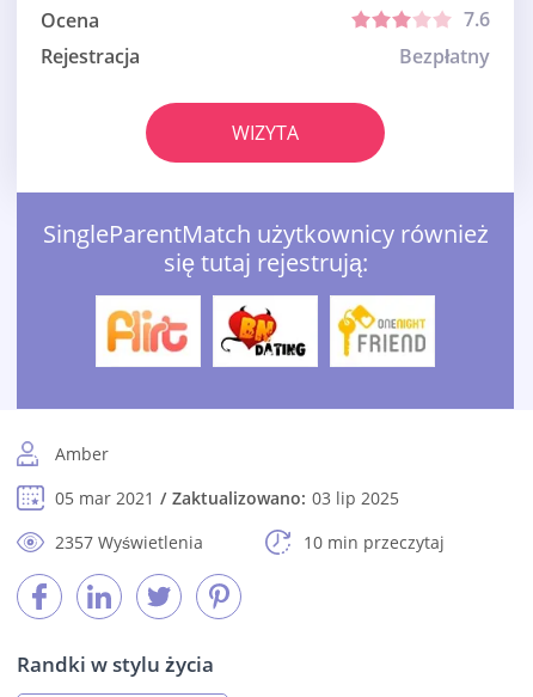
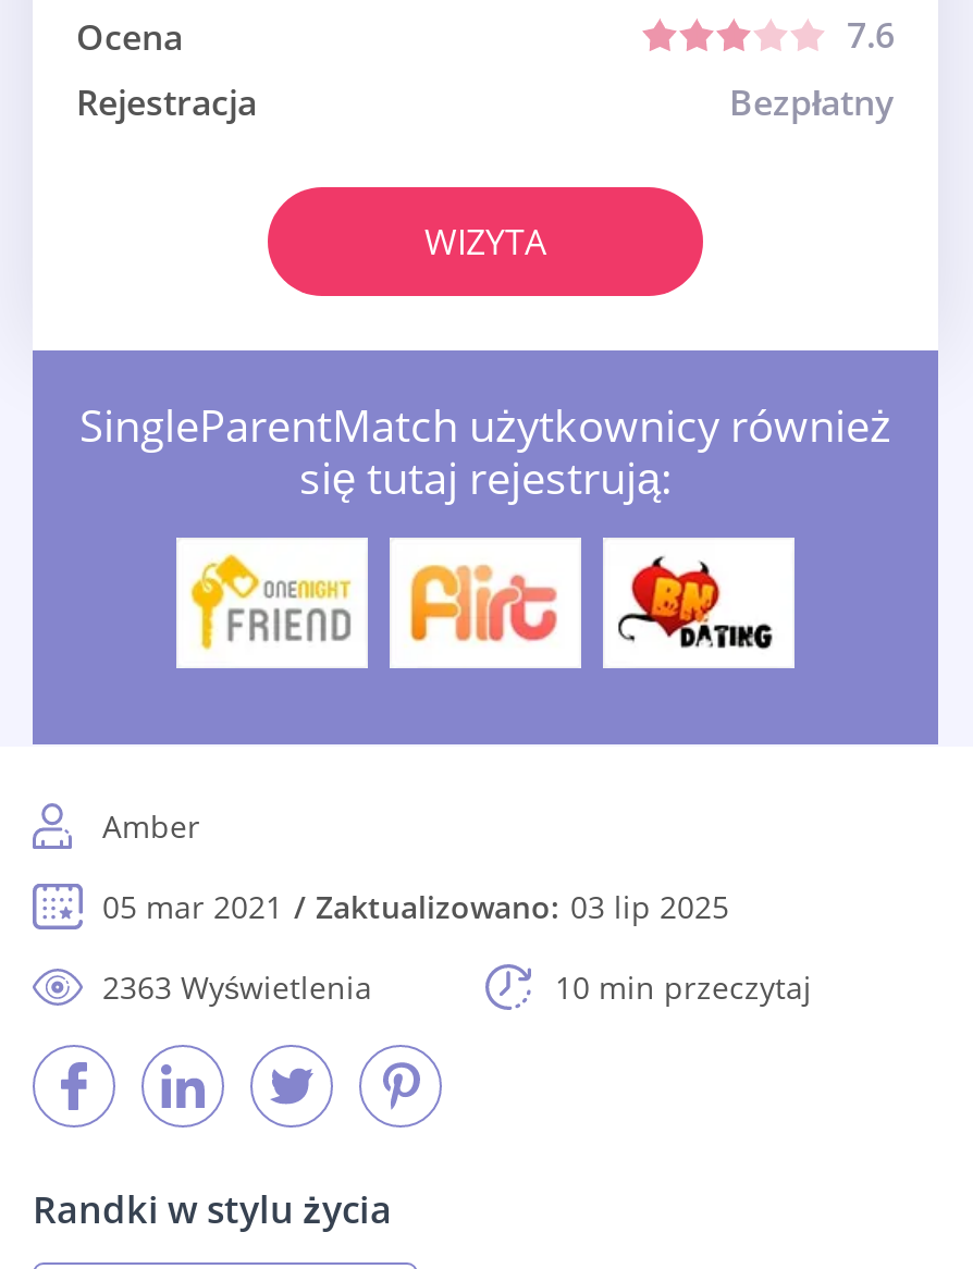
- [image]
+ [image]

- [image]
+ [image]

- [image]
+ [image]

- 2357 Wyświetlenia
+ 2363 Wyświetlenia
